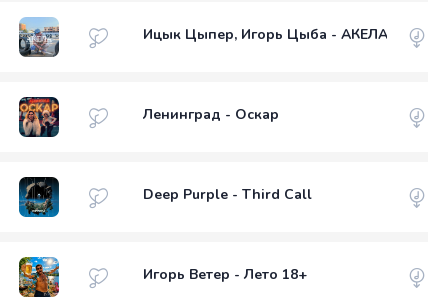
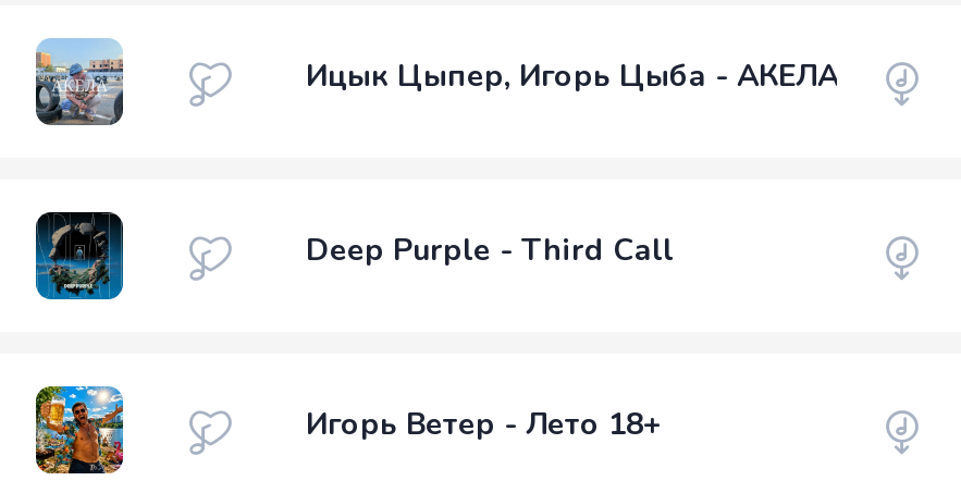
- [image]

- Ленинград - Оскар
